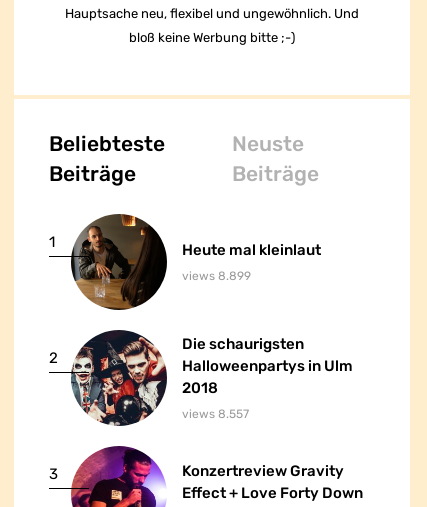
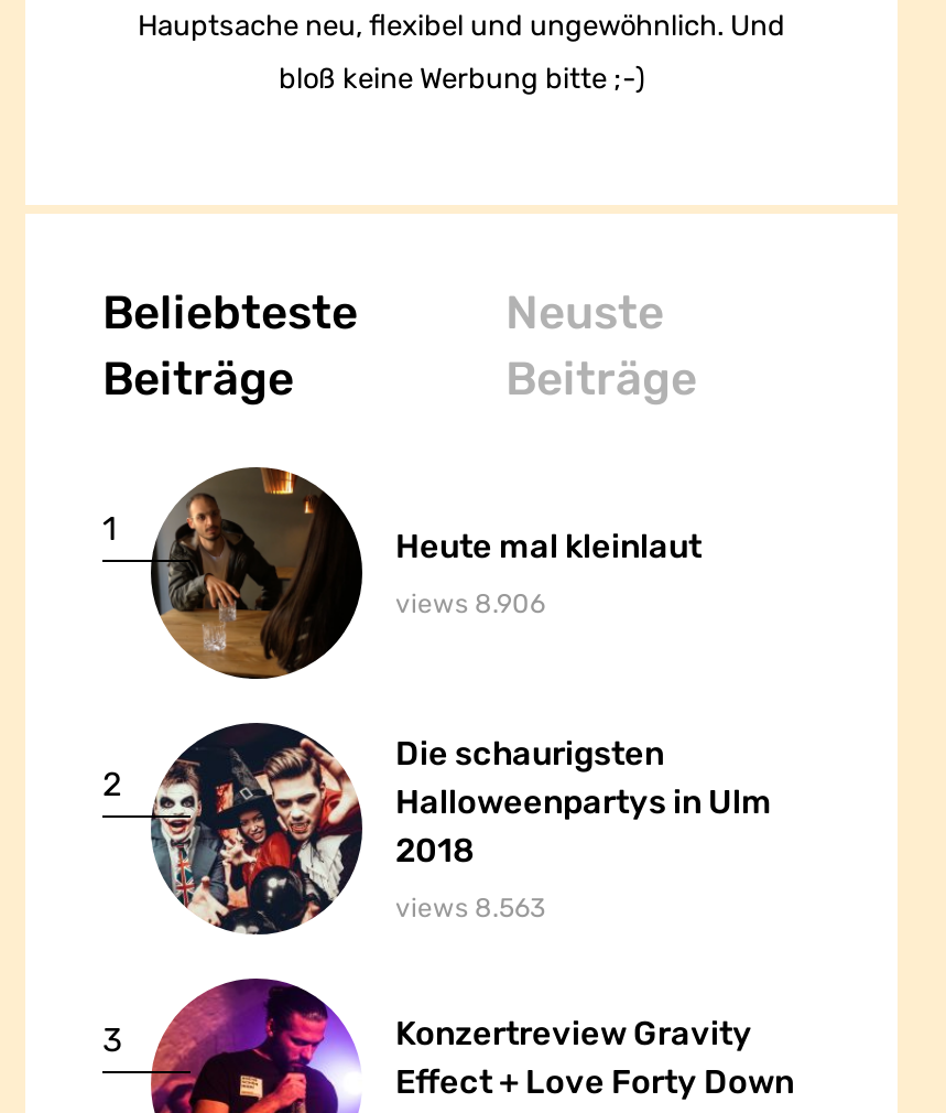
- views 8.899
+ views 8.906

- views 8.557
+ views 8.563
